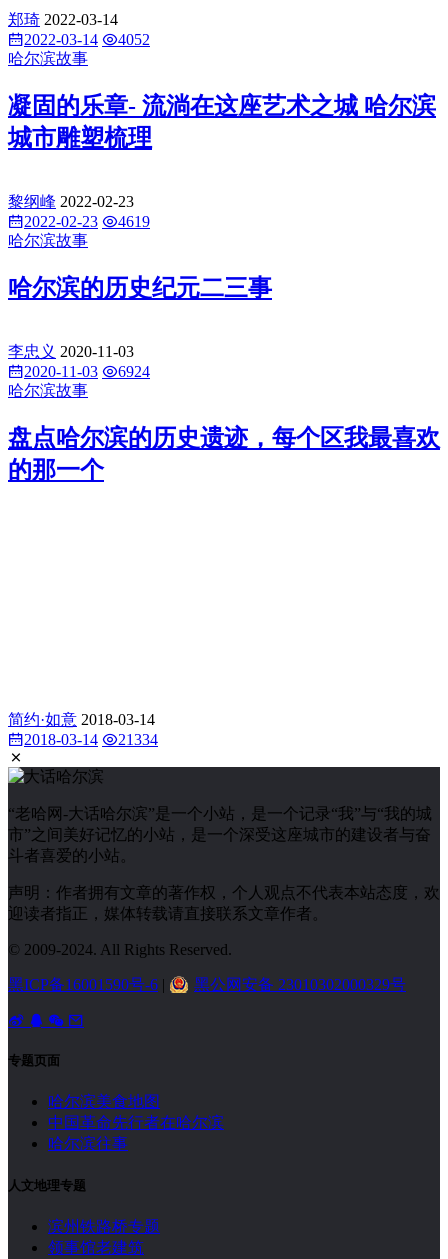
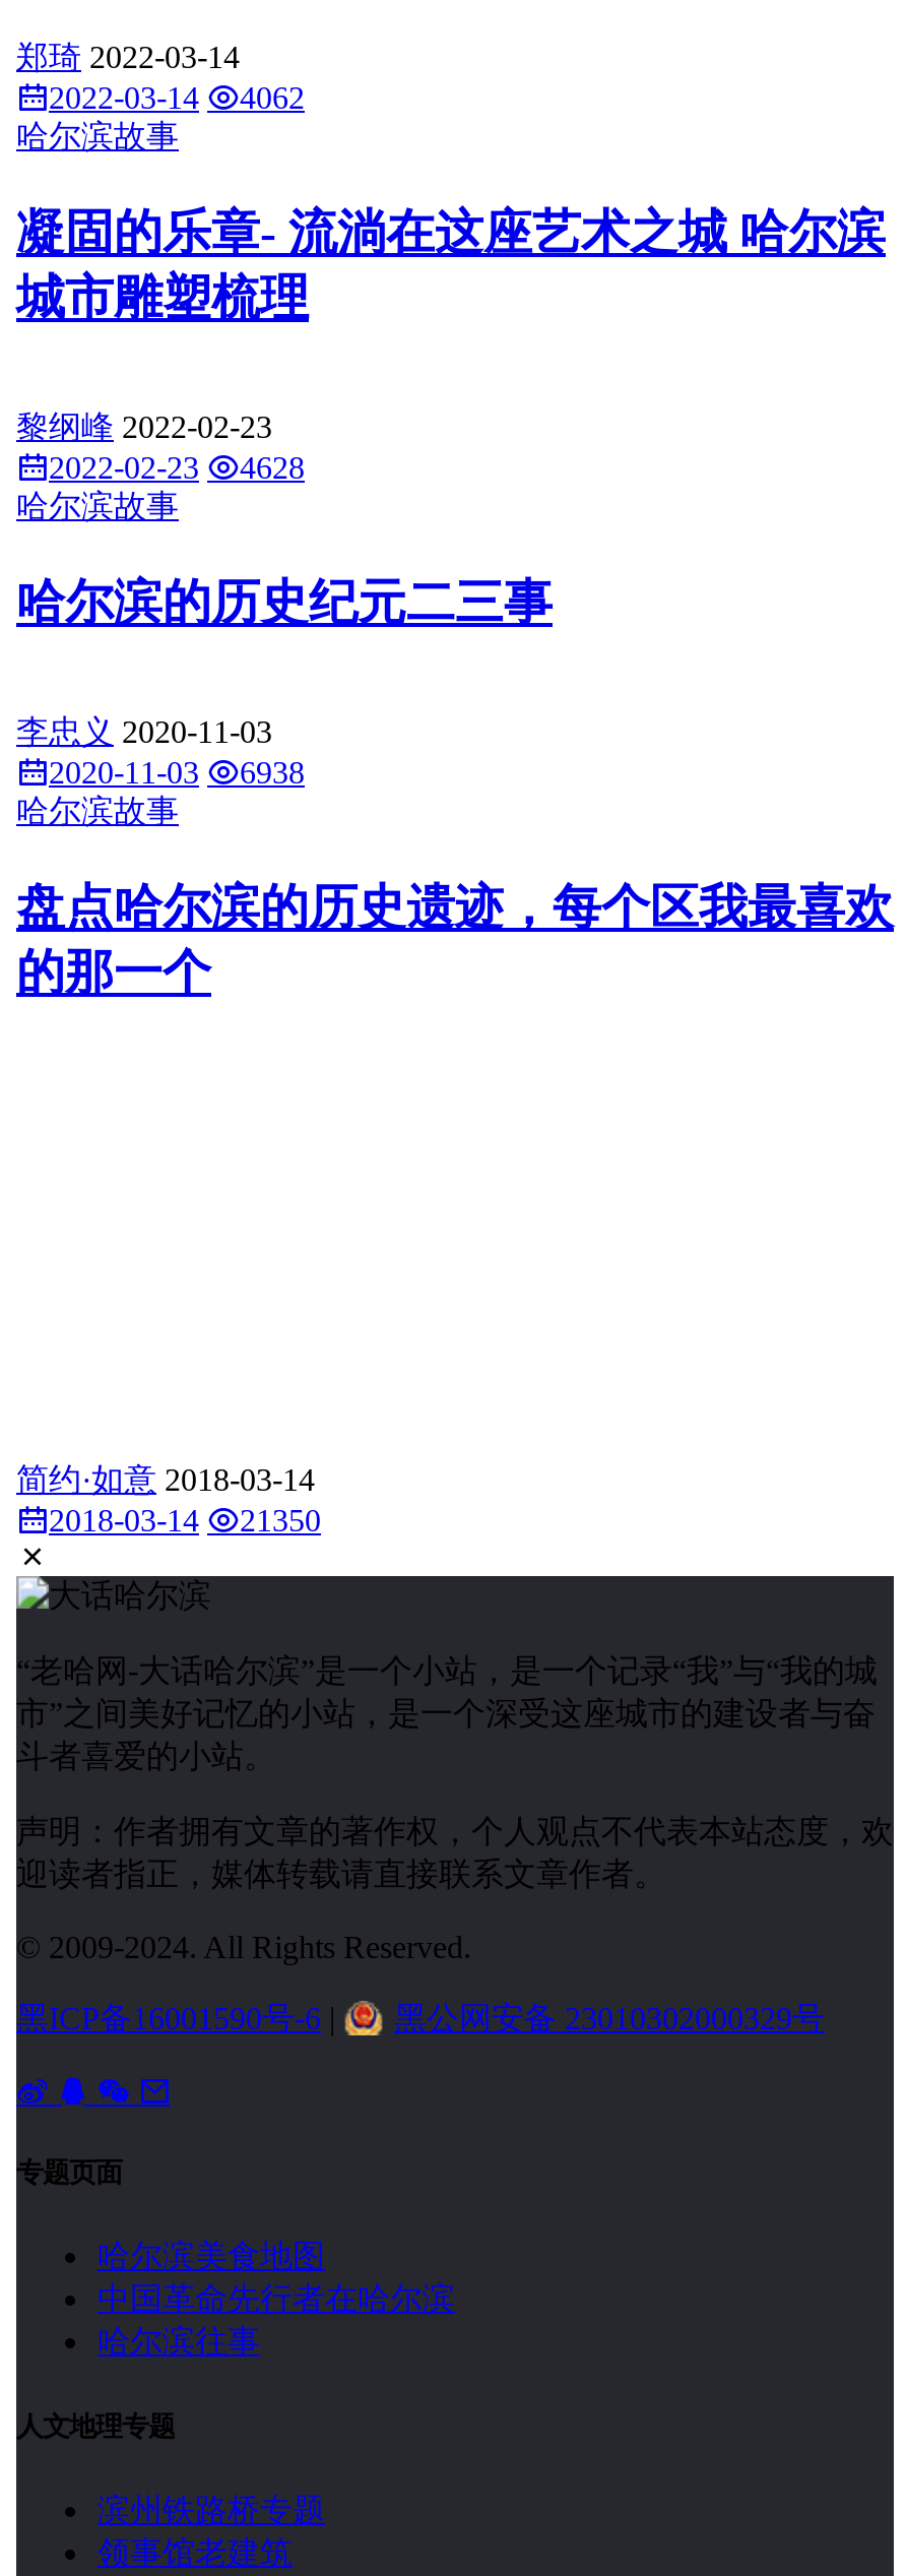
- 2022-03-14 4052
+ 2022-03-14 4062

- 2022-02-23 4619
+ 2022-02-23 4628

- 2020-11-03 6924
+ 2020-11-03 6938

- 2018-03-14 21334
+ 2018-03-14 21350
